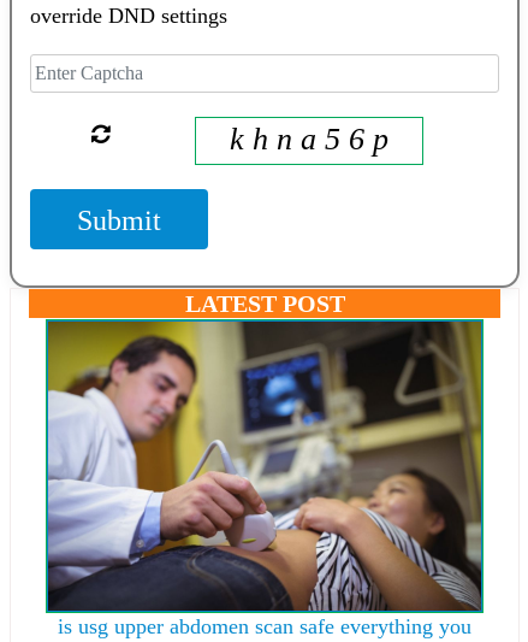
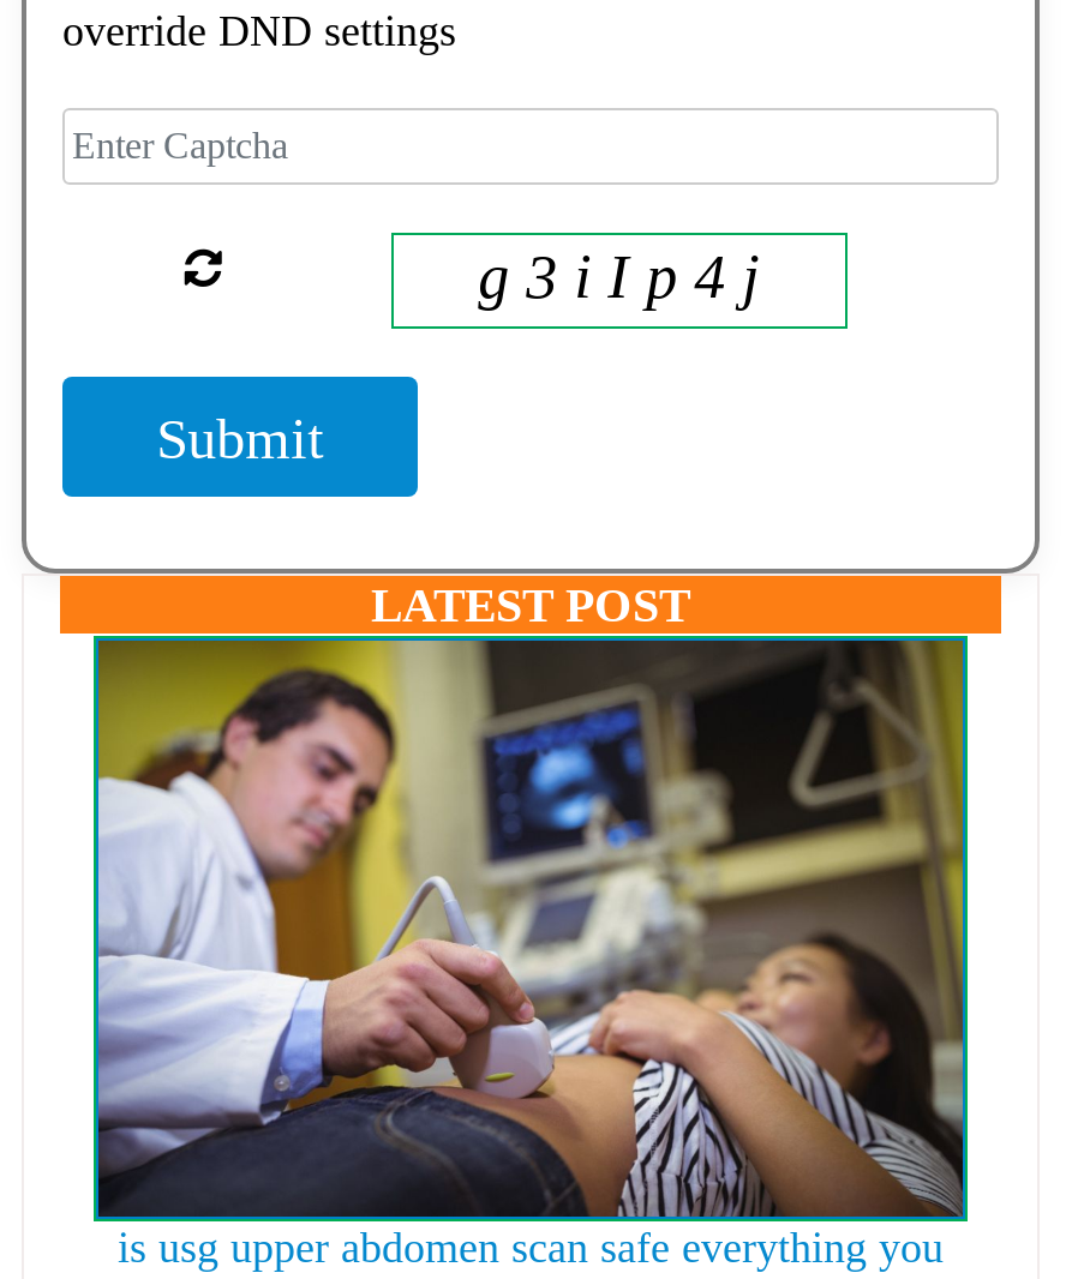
- k h n a 5 6 p
+ g 3 i I p 4 j
